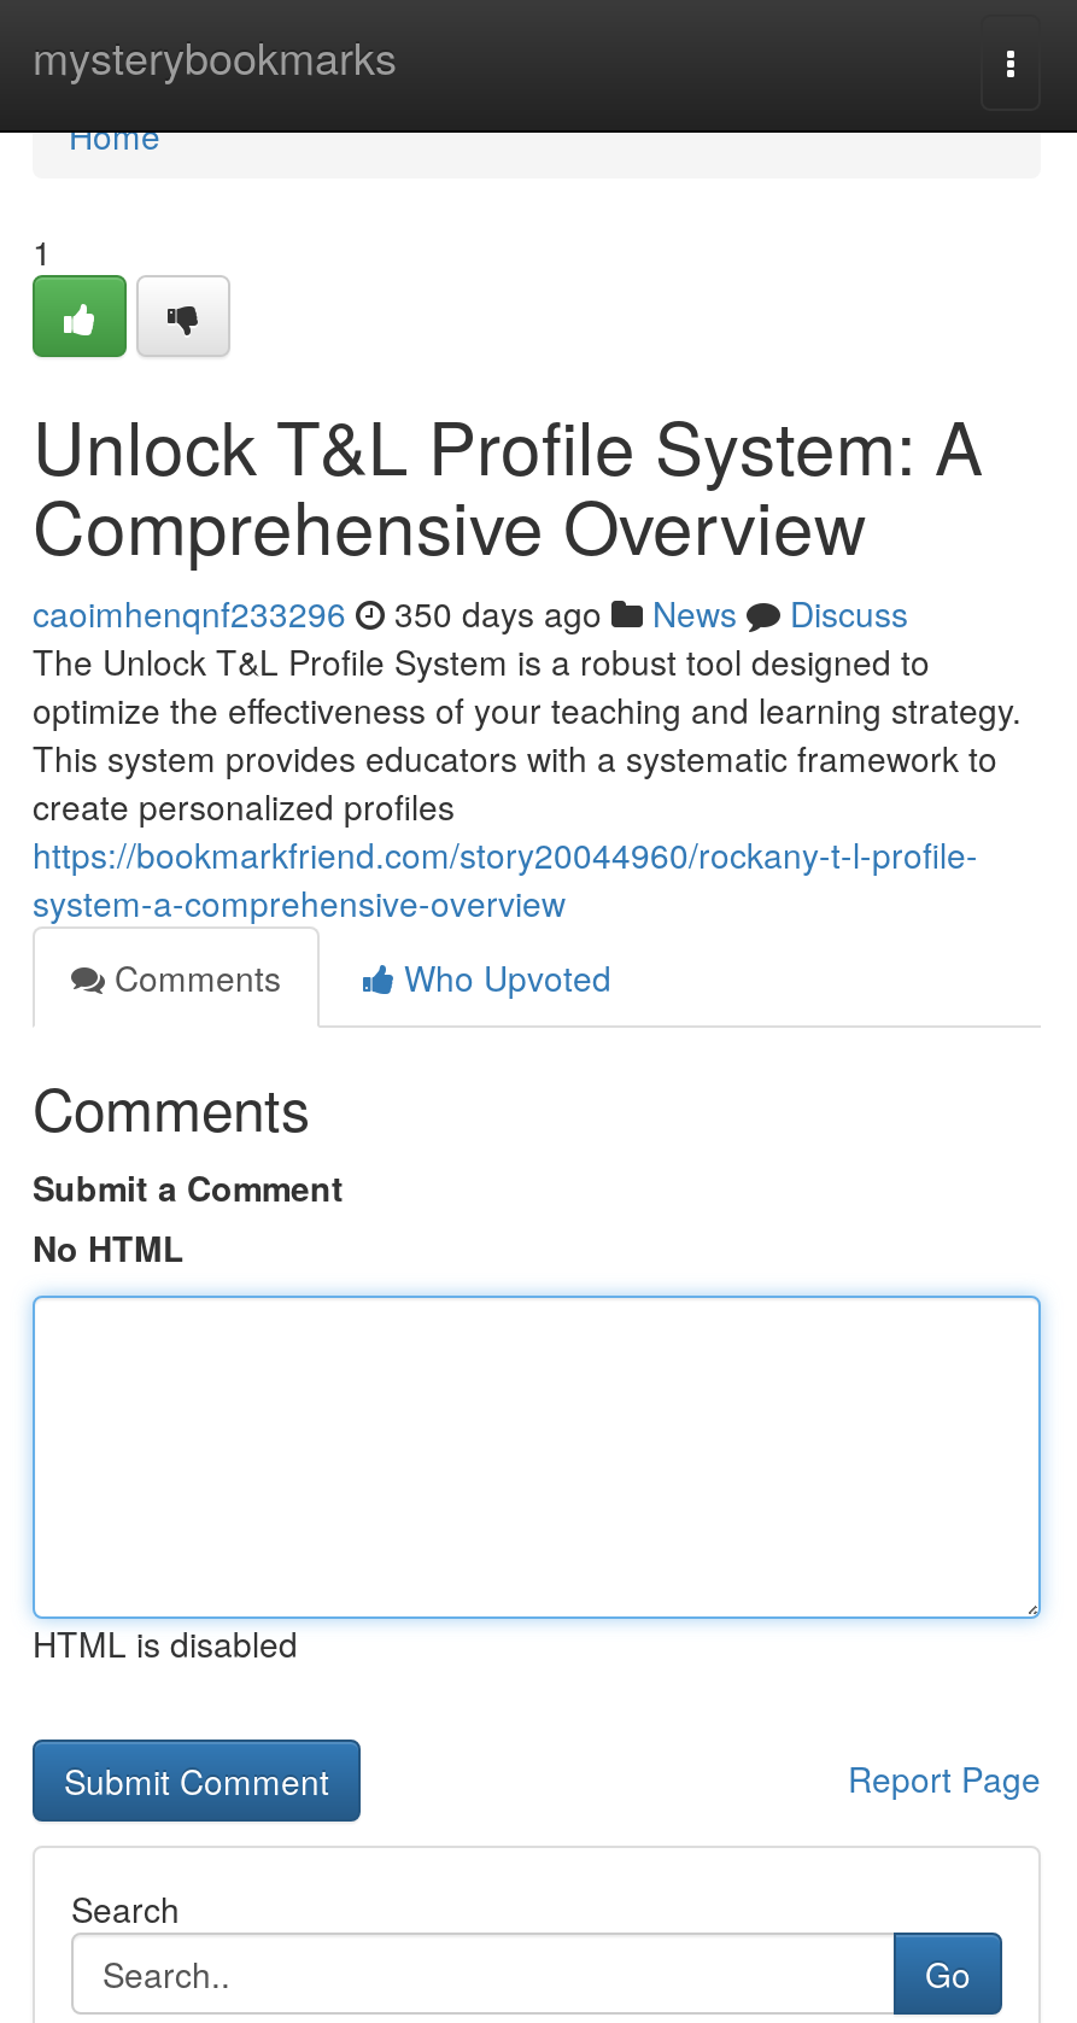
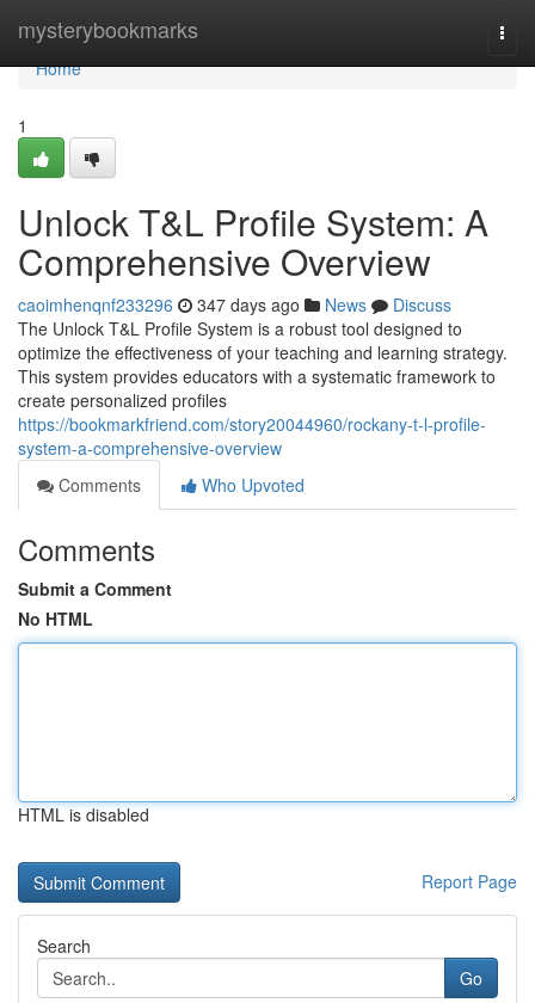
- caoimhenqnf233296 350 days ago News Discuss
+ caoimhenqnf233296 347 days ago News Discuss
